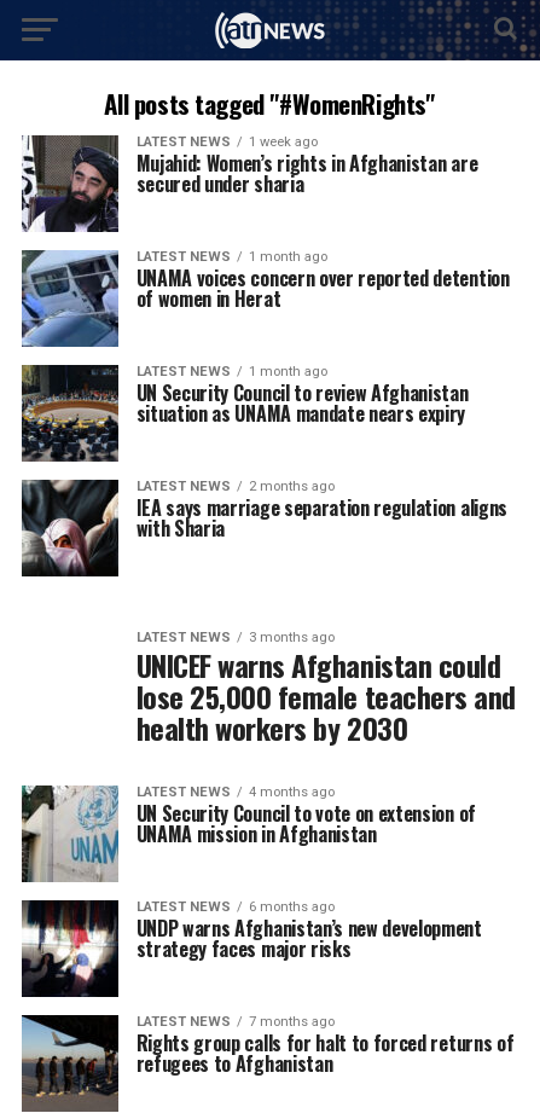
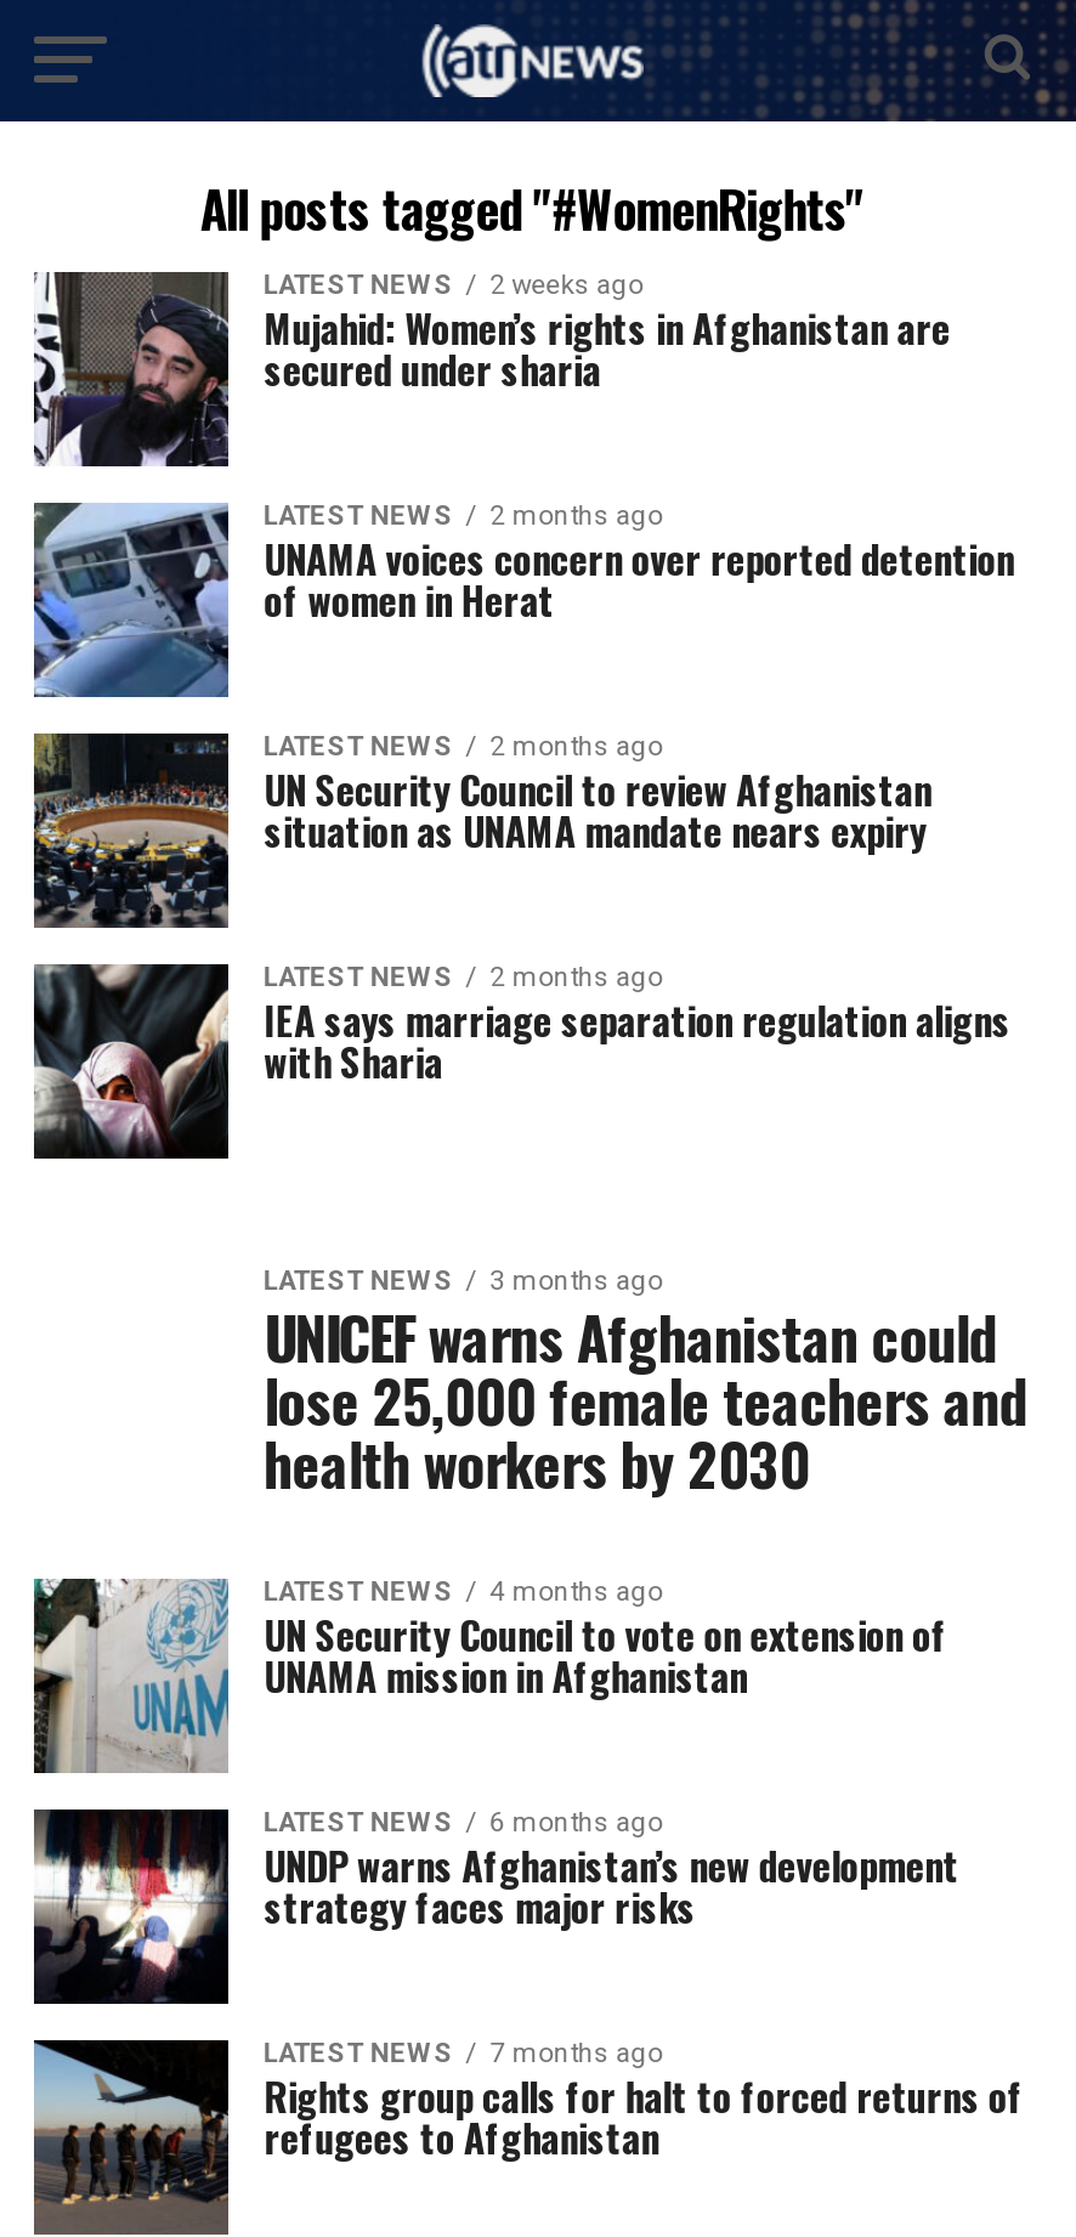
- LATEST NEWS 1 week ago
+ LATEST NEWS 2 weeks ago

- LATEST NEWS 1 month ago
+ LATEST NEWS 2 months ago

- LATEST NEWS 1 month ago
+ LATEST NEWS 2 months ago
